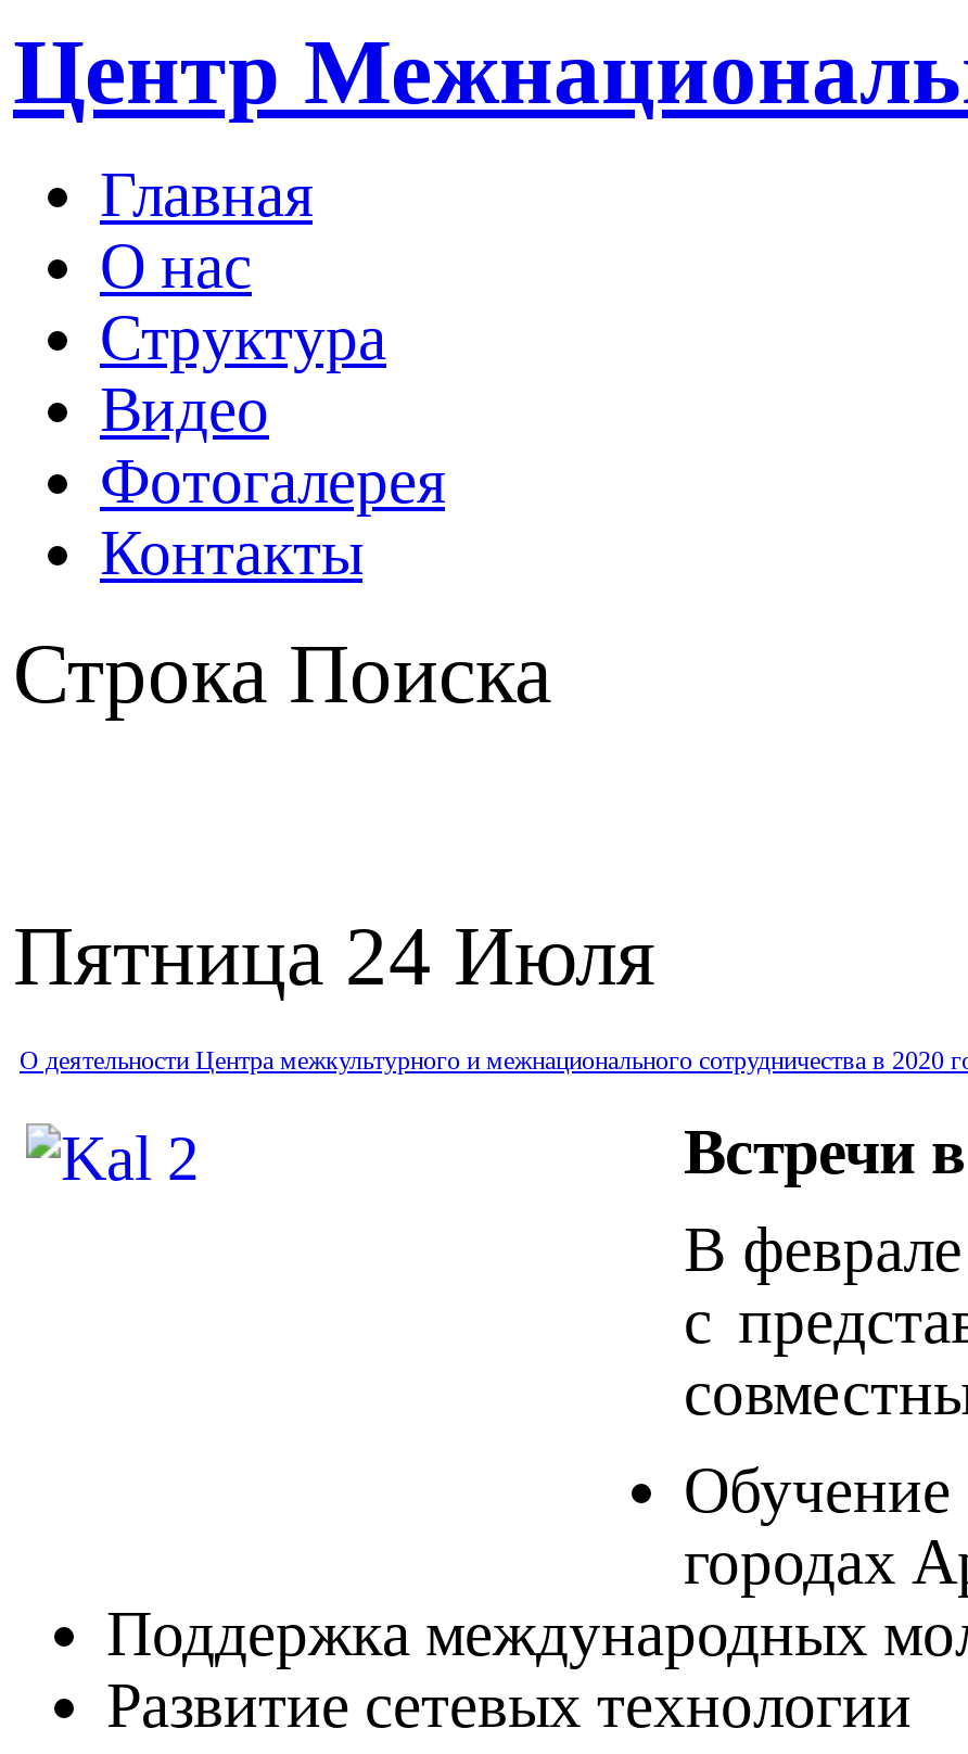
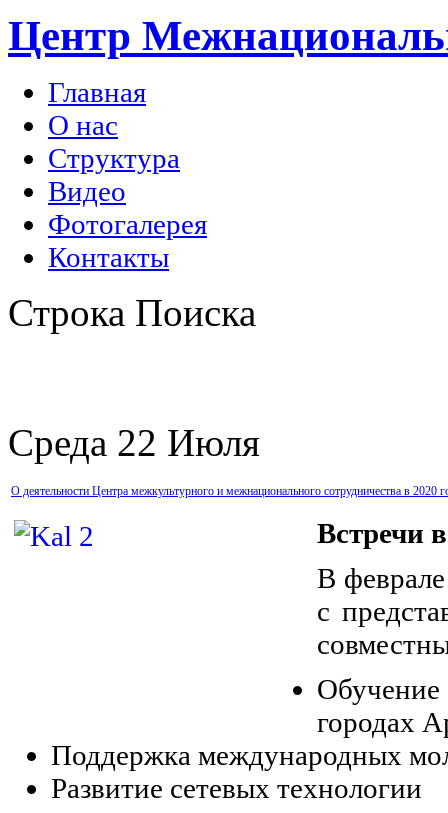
- Пятница 24 Июля
+ Среда 22 Июля
